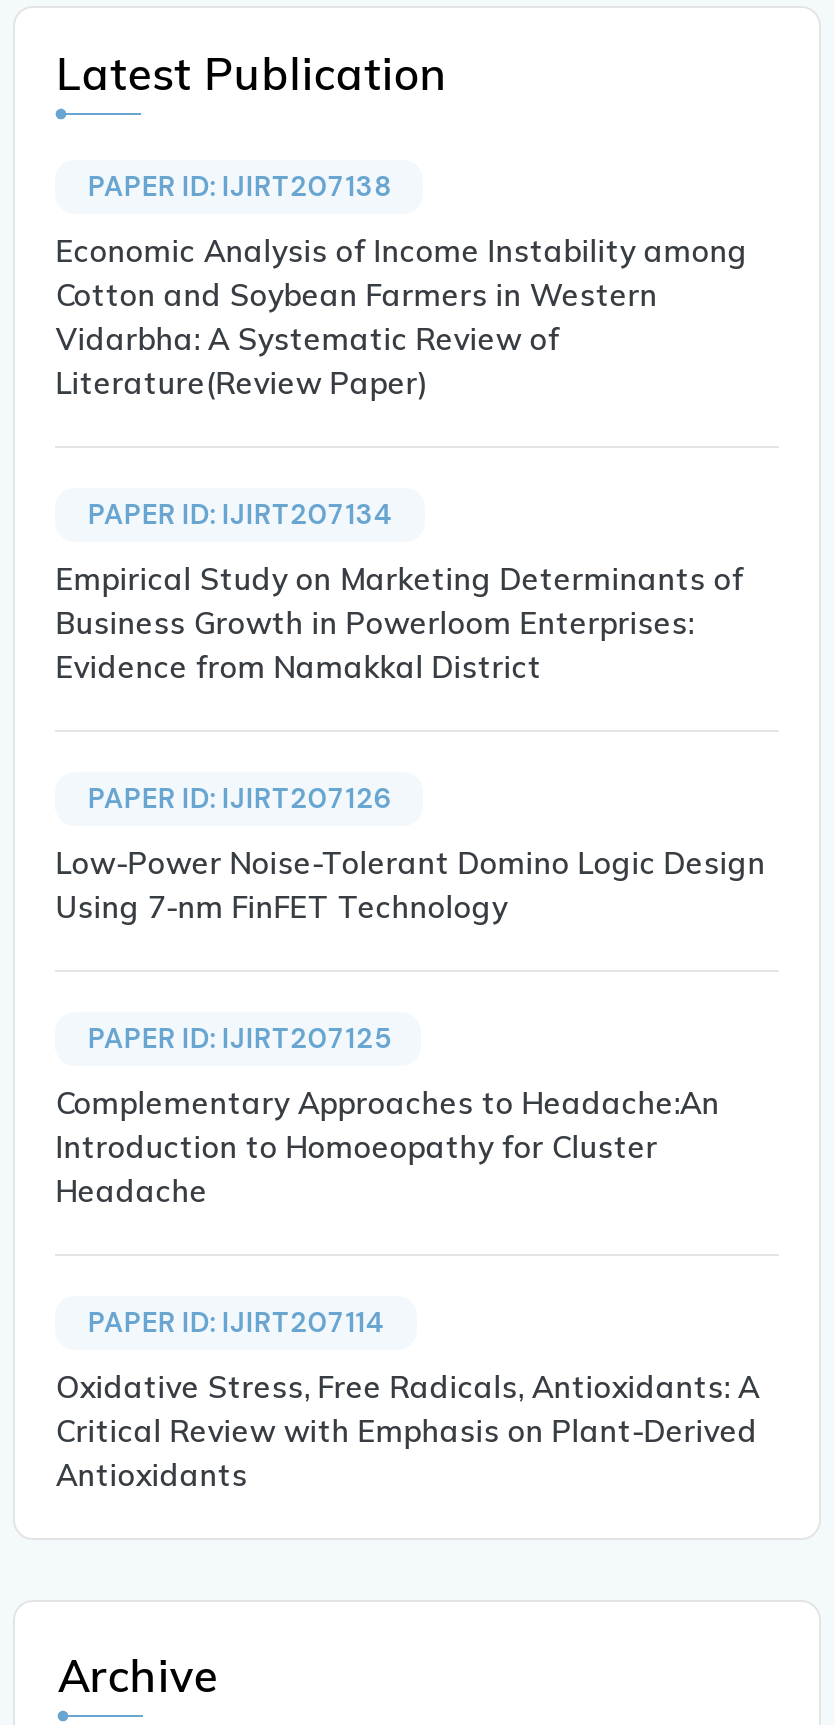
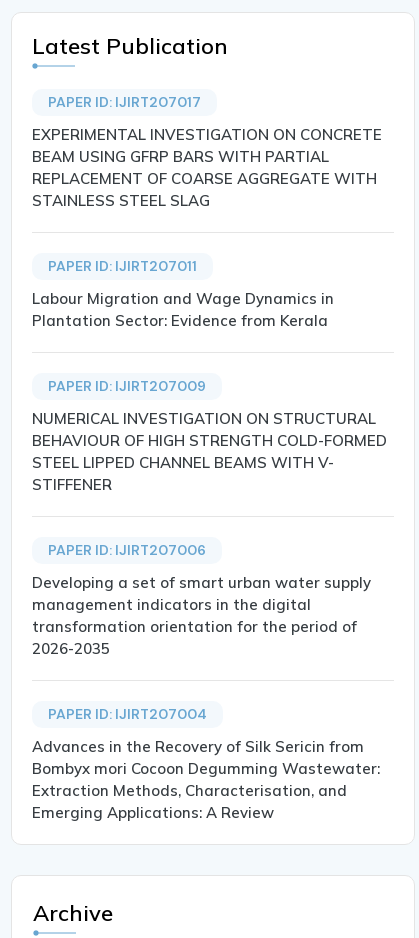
- PAPER ID: IJIRT207138
+ PAPER ID: IJIRT207017

- Economic Analysis of Income Instability among
- Cotton and Soybean Farmers in Western
- Vidarbha: A Systematic Review of
- Literature(Review Paper)
+ EXPERIMENTAL INVESTIGATION ON CONCRETE
+ BEAM USING GFRP BARS WITH PARTIAL
+ REPLACEMENT OF COARSE AGGREGATE WITH
+ STAINLESS STEEL SLAG

- PAPER ID: IJIRT207134
+ PAPER ID: IJIRT207011

- Empirical Study on Marketing Determinants of
- Business Growth in Powerloom Enterprises:
- Evidence from Namakkal District
+ Labour Migration and Wage Dynamics in
+ Plantation Sector: Evidence from Kerala

- PAPER ID: IJIRT207126
+ PAPER ID: IJIRT207009

- Low-Power Noise-Tolerant Domino Logic Design
- Using 7-nm FinFET Technology
+ NUMERICAL INVESTIGATION ON STRUCTURAL
+ BEHAVIOUR OF HIGH STRENGTH COLD-FORMED
+ STEEL LIPPED CHANNEL BEAMS WITH V-
+ STIFFENER

- PAPER ID: IJIRT207125
+ PAPER ID: IJIRT207006

- Complementary Approaches to Headache:An
- Introduction to Homoeopathy for Cluster
- Headache
+ Developing a set of smart urban water supply
+ management indicators in the digital
+ transformation orientation for the period of
+ 2026-2035

- PAPER ID: IJIRT207114
+ PAPER ID: IJIRT207004

- Oxidative Stress, Free Radicals, Antioxidants: A
- Critical Review with Emphasis on Plant-Derived
- Antioxidants
+ Advances in the Recovery of Silk Sericin from
+ Bombyx mori Cocoon Degumming Wastewater:
+ Extraction Methods, Characterisation, and
+ Emerging Applications: A Review
